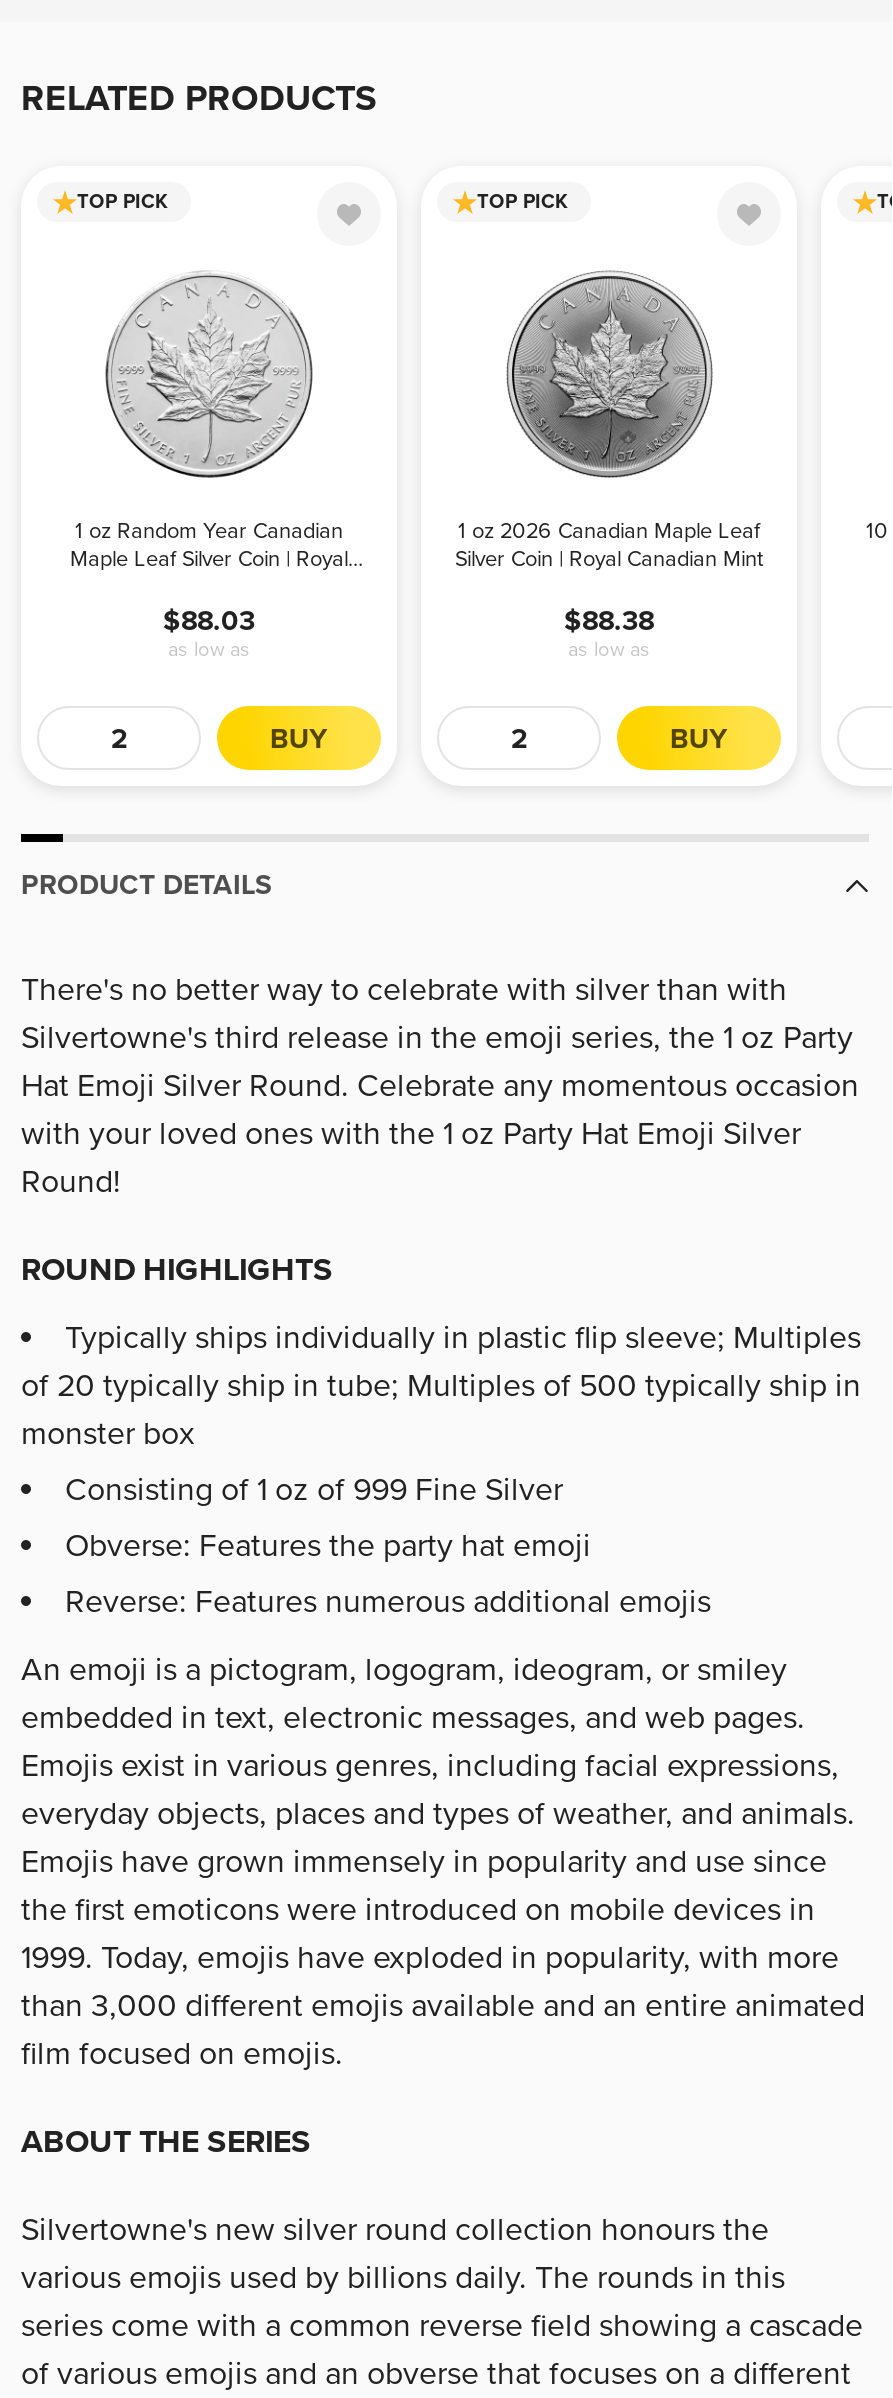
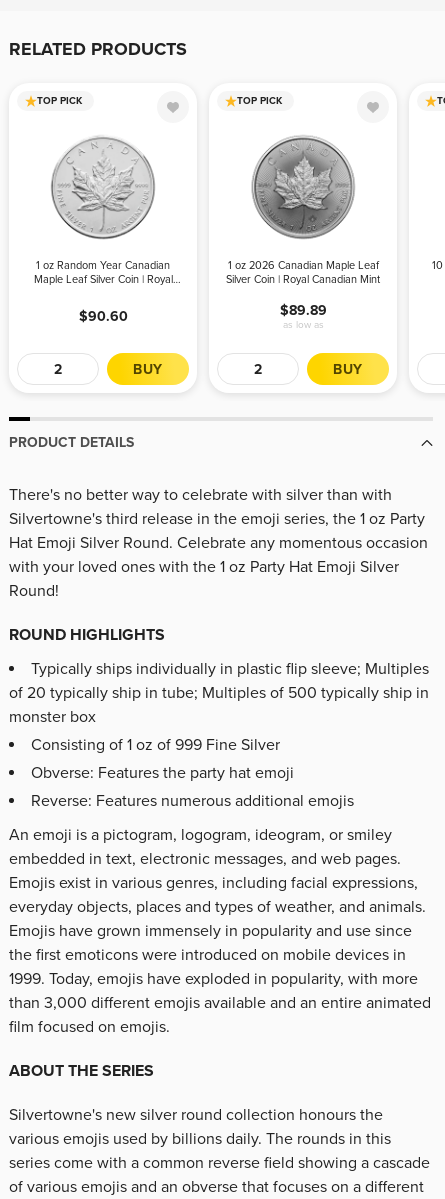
- $88.03
- as low as
+ $90.60

- $88.38
+ $89.89
